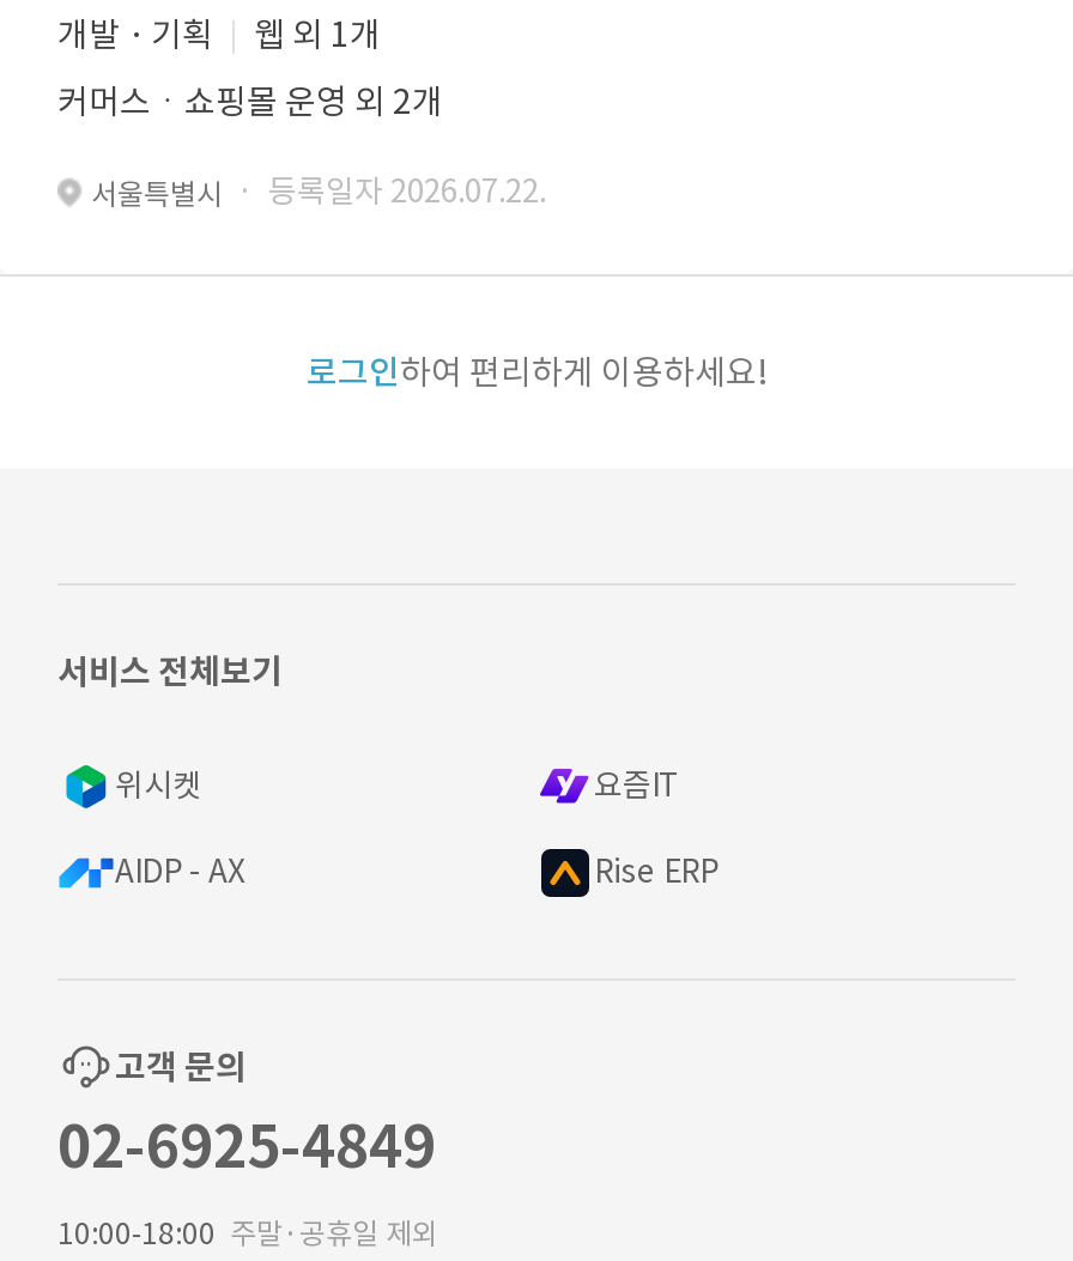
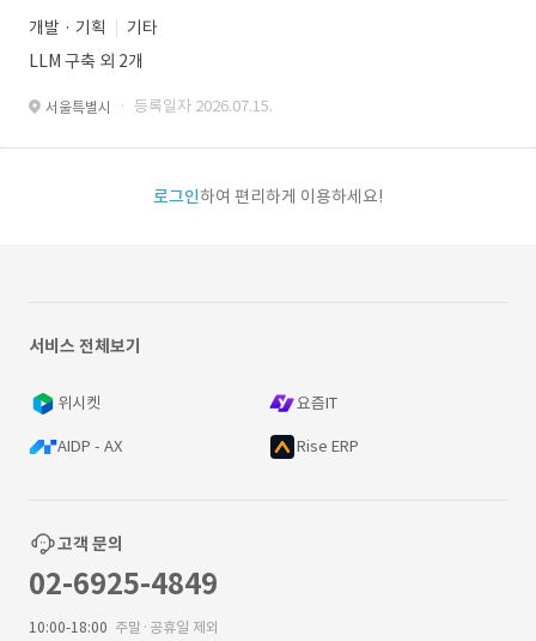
- 웹 외 1개
+ 기타

- 커머스ㆍ쇼핑몰 운영 외 2개
+ LLM 구축 외 2개

- 서울특별시 · 등록일자 2026.07.22.
+ 서울특별시 · 등록일자 2026.07.15.
